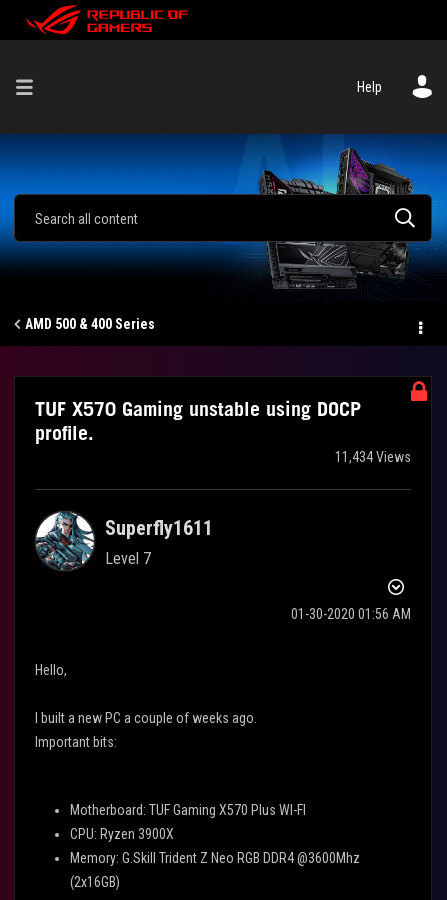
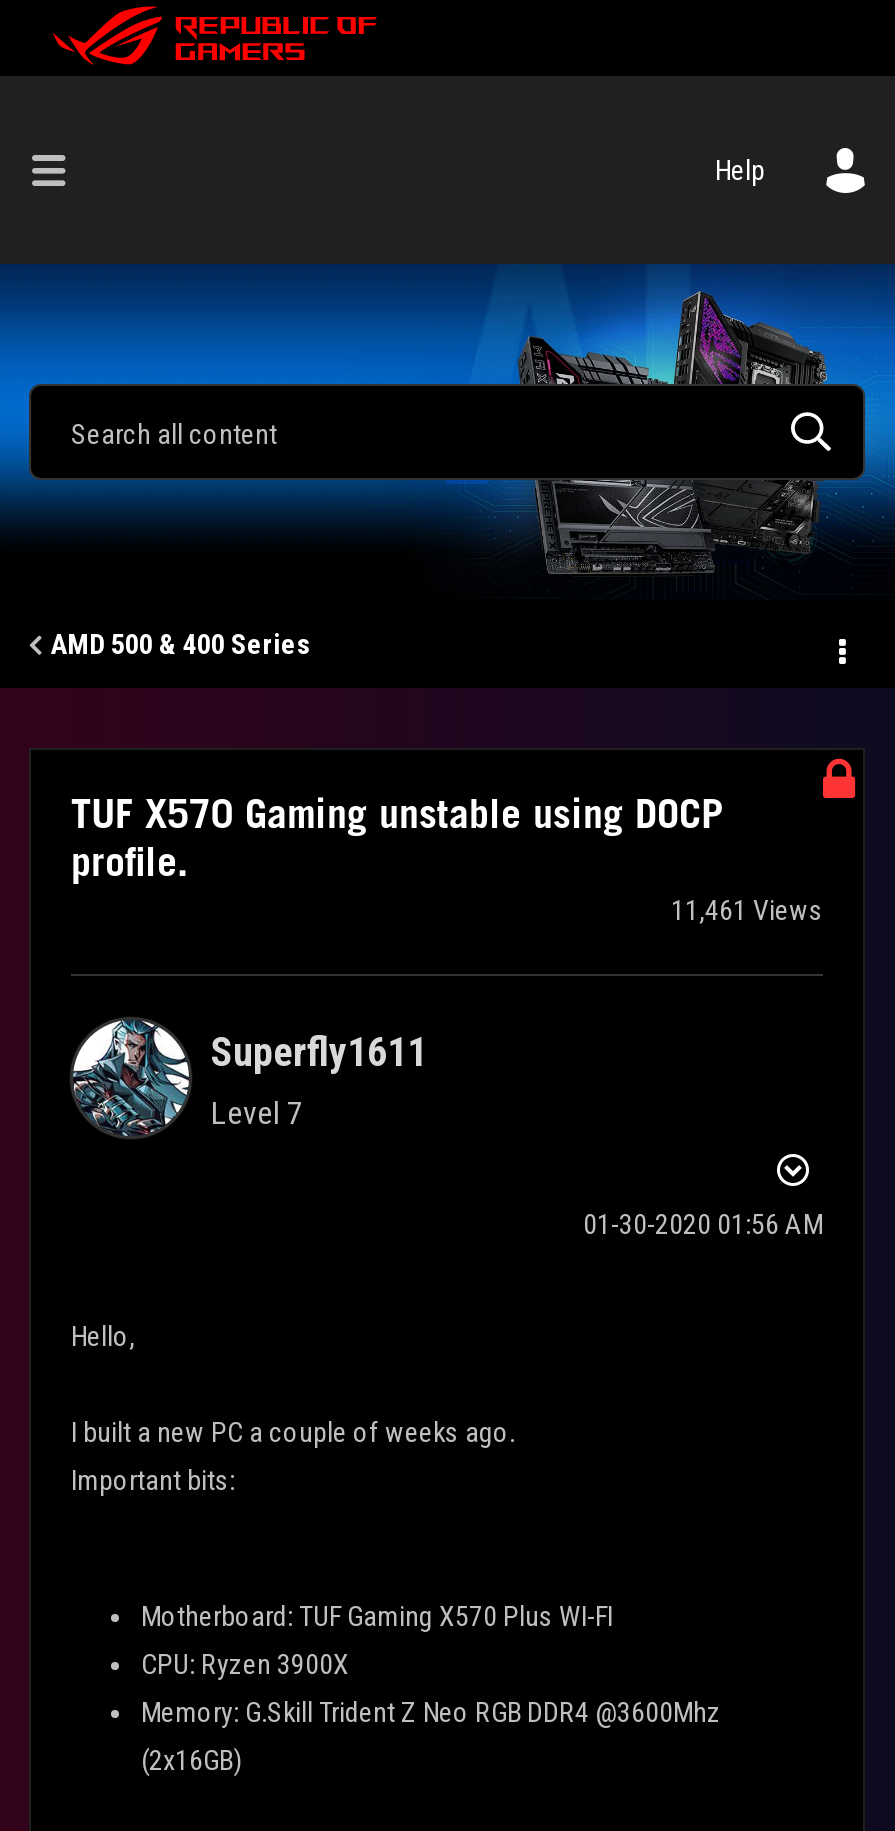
- 11,434 Views
+ 11,461 Views
